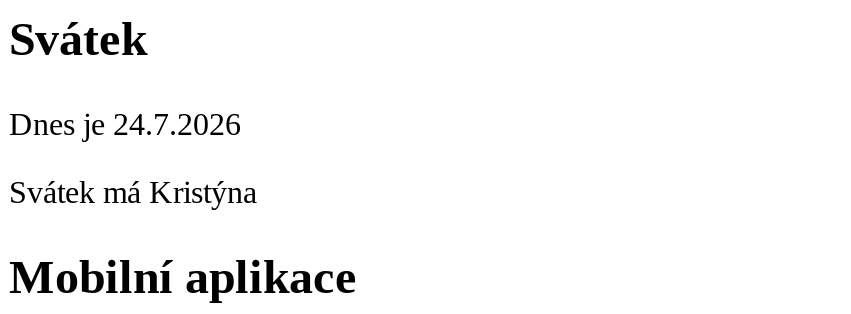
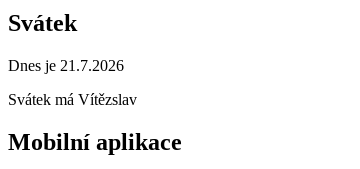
- Dnes je 24.7.2026
+ Dnes je 21.7.2026

- Svátek má Kristýna
+ Svátek má Vítězslav
